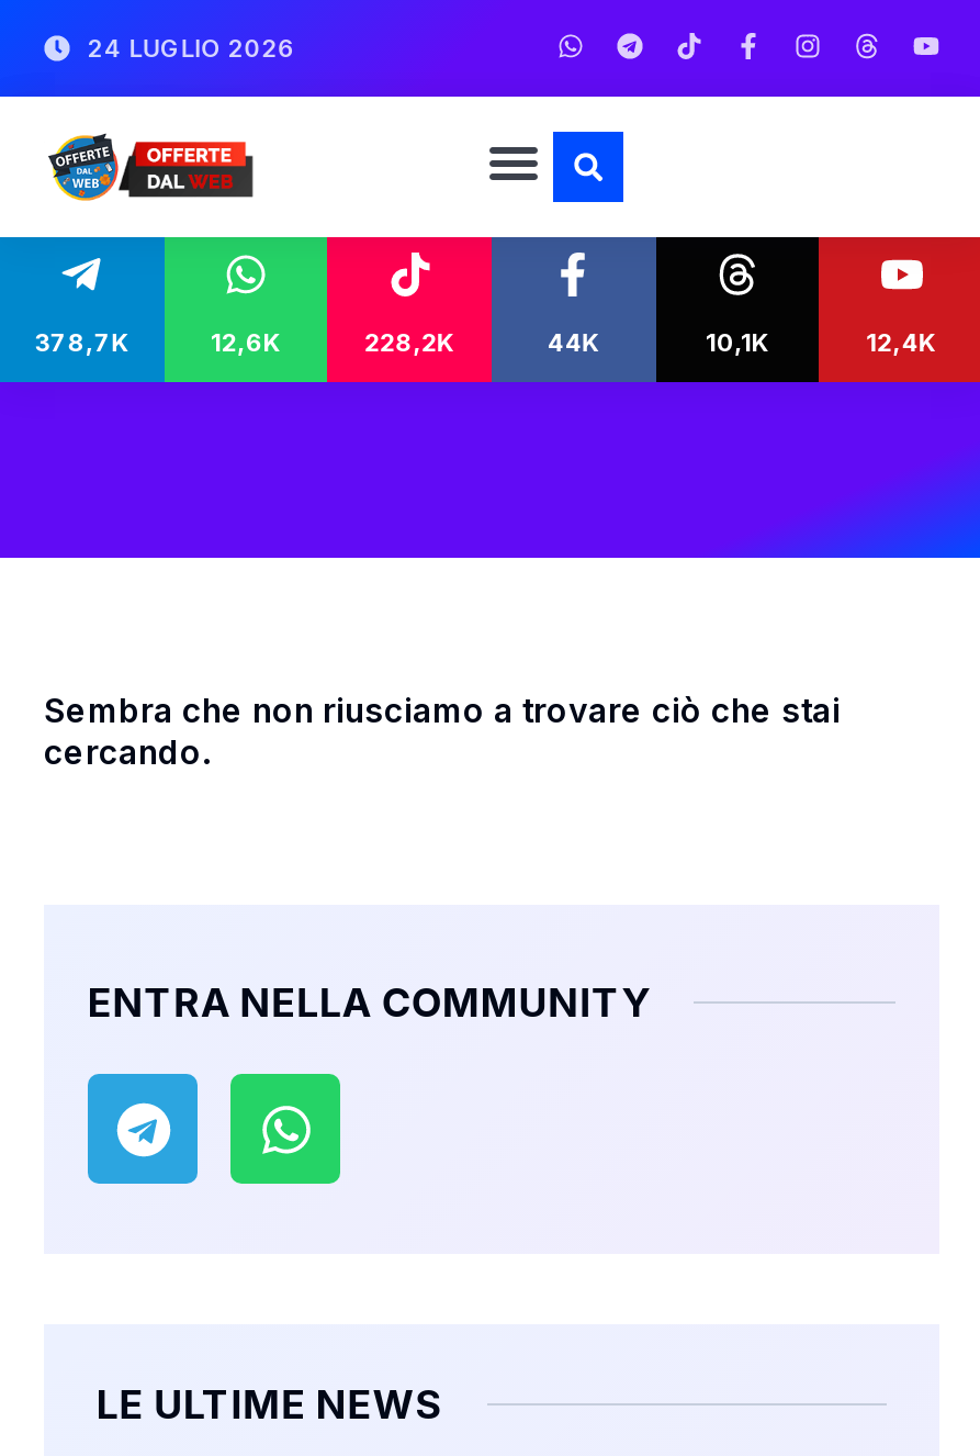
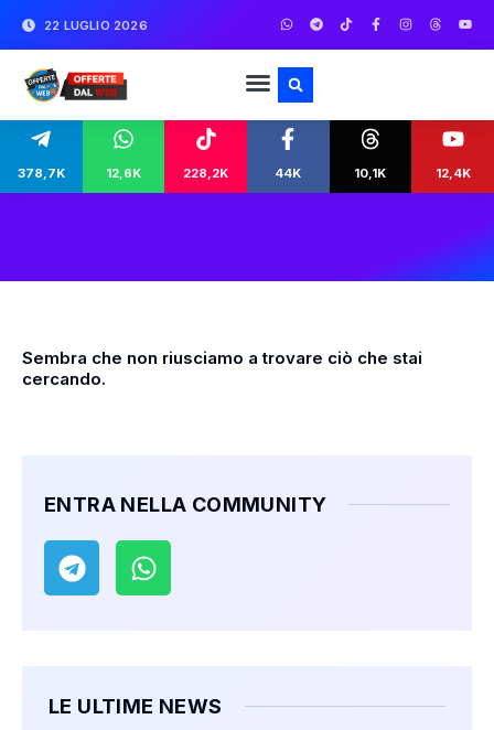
- 24 LUGLIO 2026
+ 22 LUGLIO 2026
